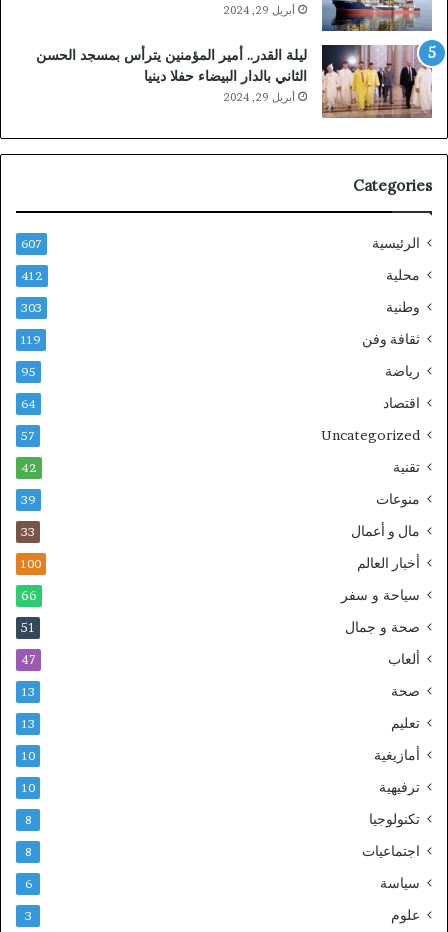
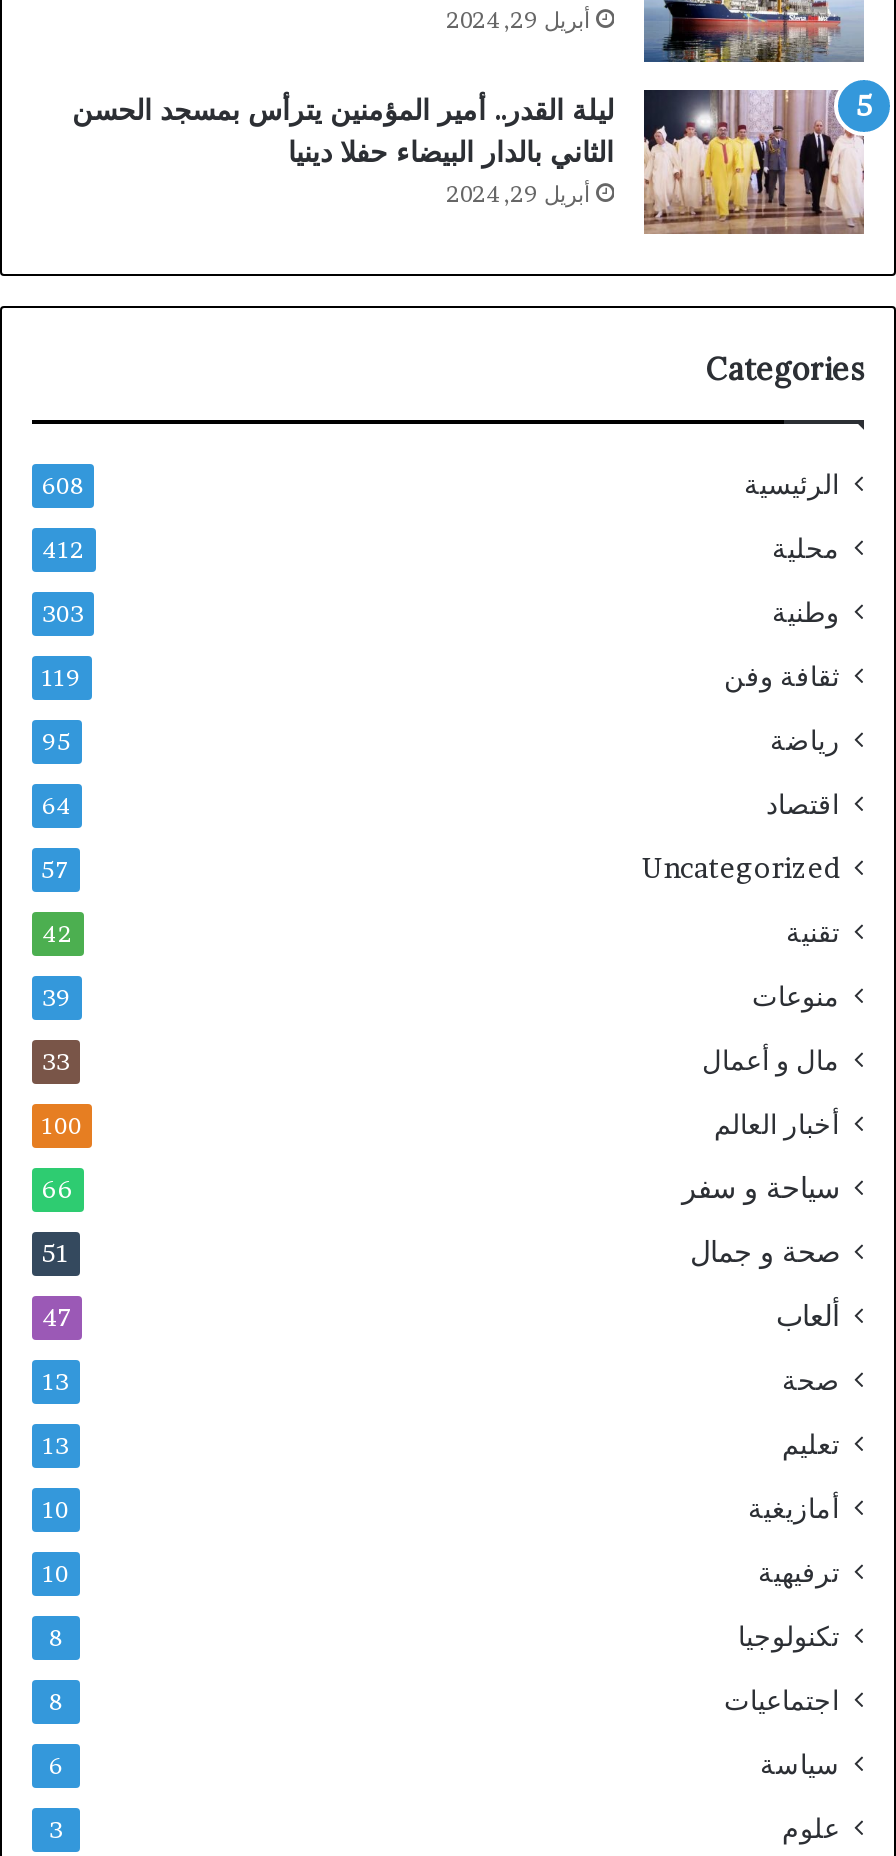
- 607
+ 608
